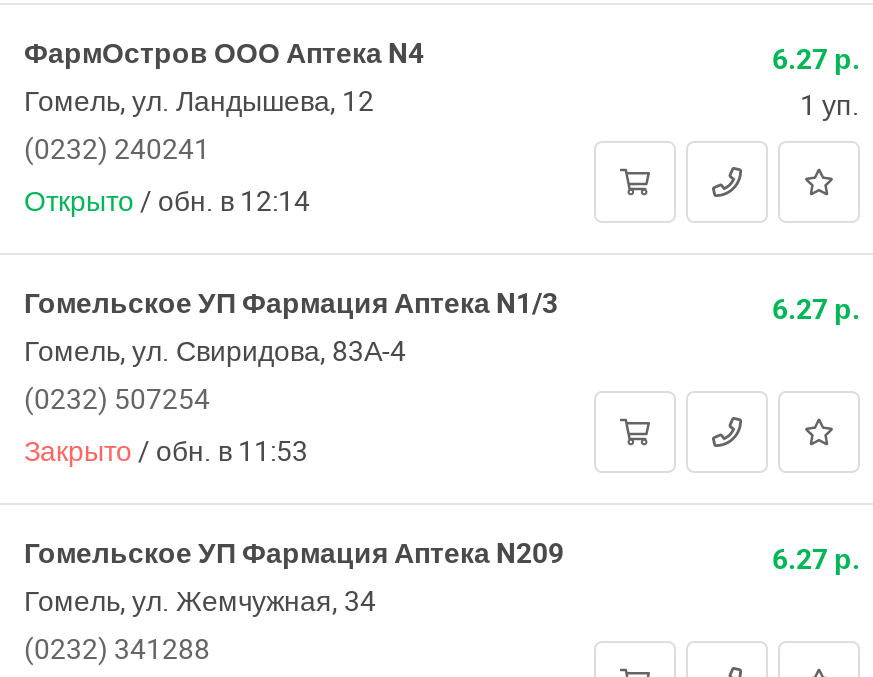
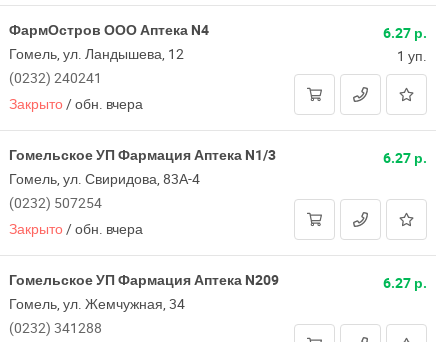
- Открыто / обн. в 12:14
+ Закрыто / обн. вчера

- Закрыто / обн. в 11:53
+ Закрыто / обн. вчера
